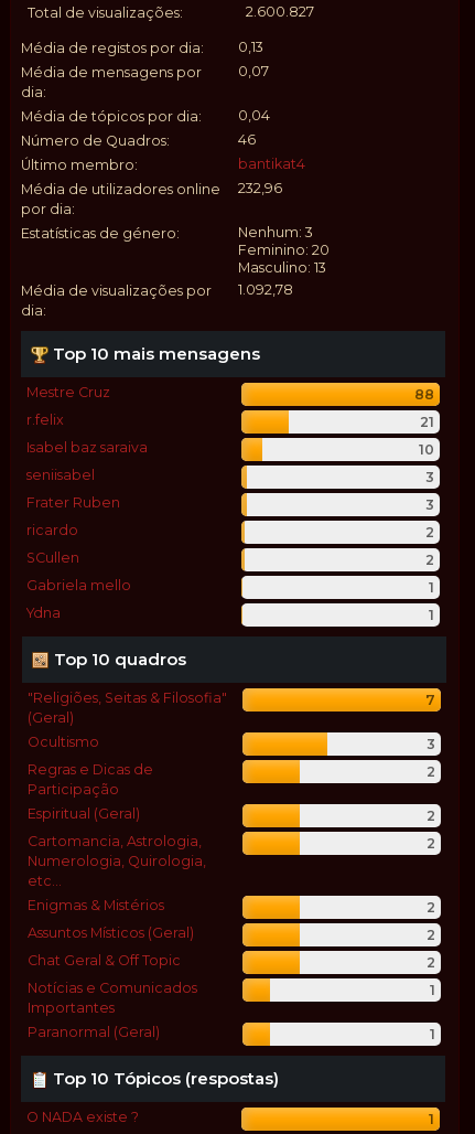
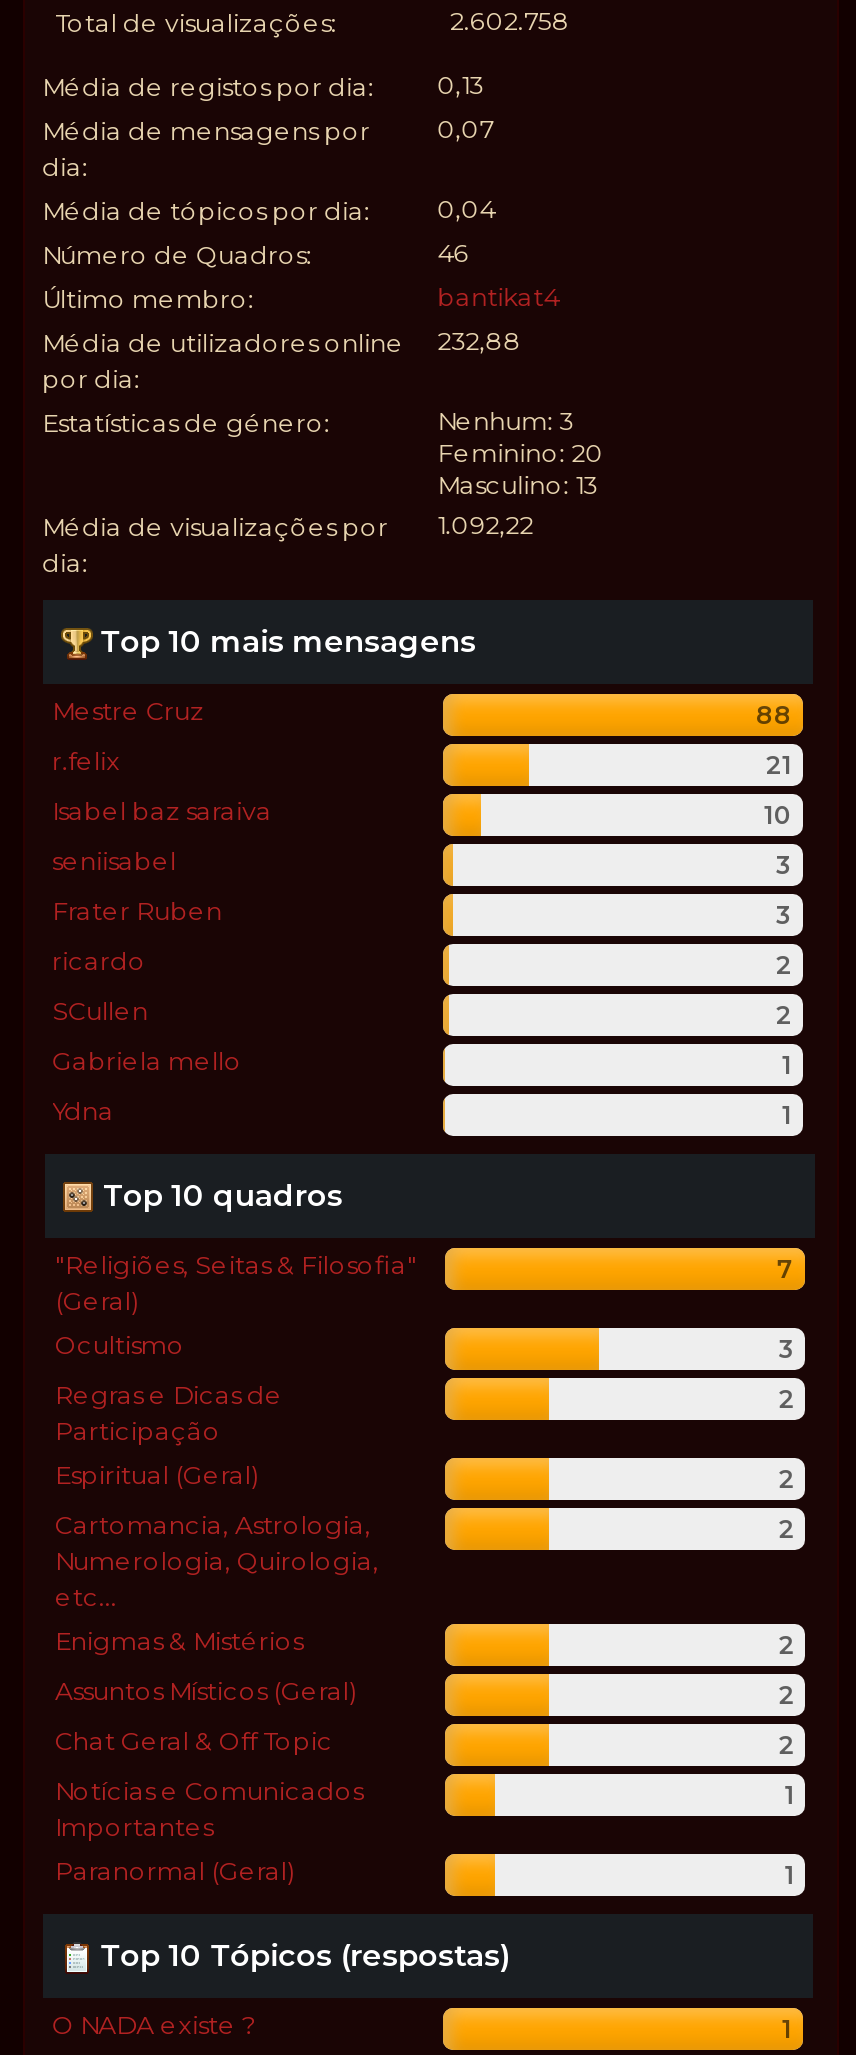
- 2.600.827
+ 2.602.758

- Média de utilizadores online 232,96
+ Média de utilizadores online 232,88

- Média de visualizações por 1.092,78
+ Média de visualizações por 1.092,22
